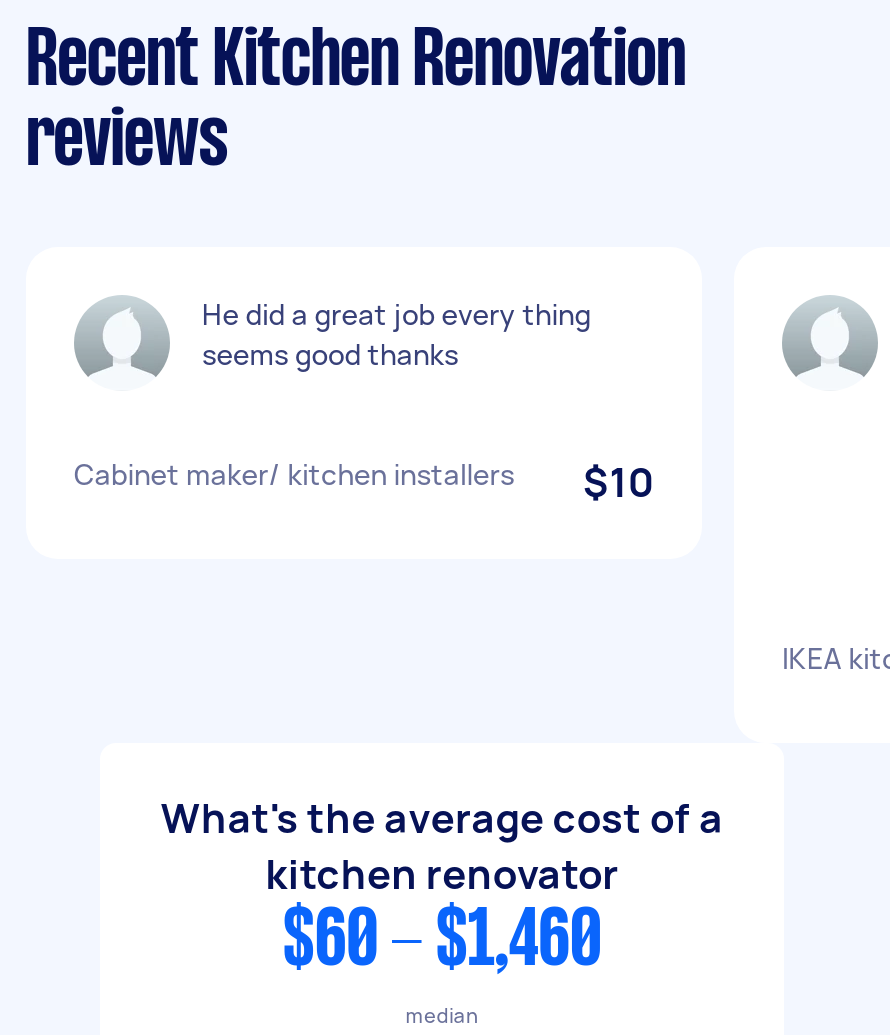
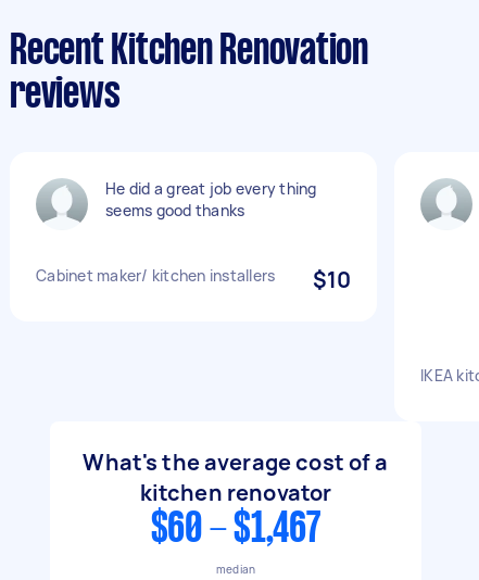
- $60 - $1,460
+ $60 - $1,467
